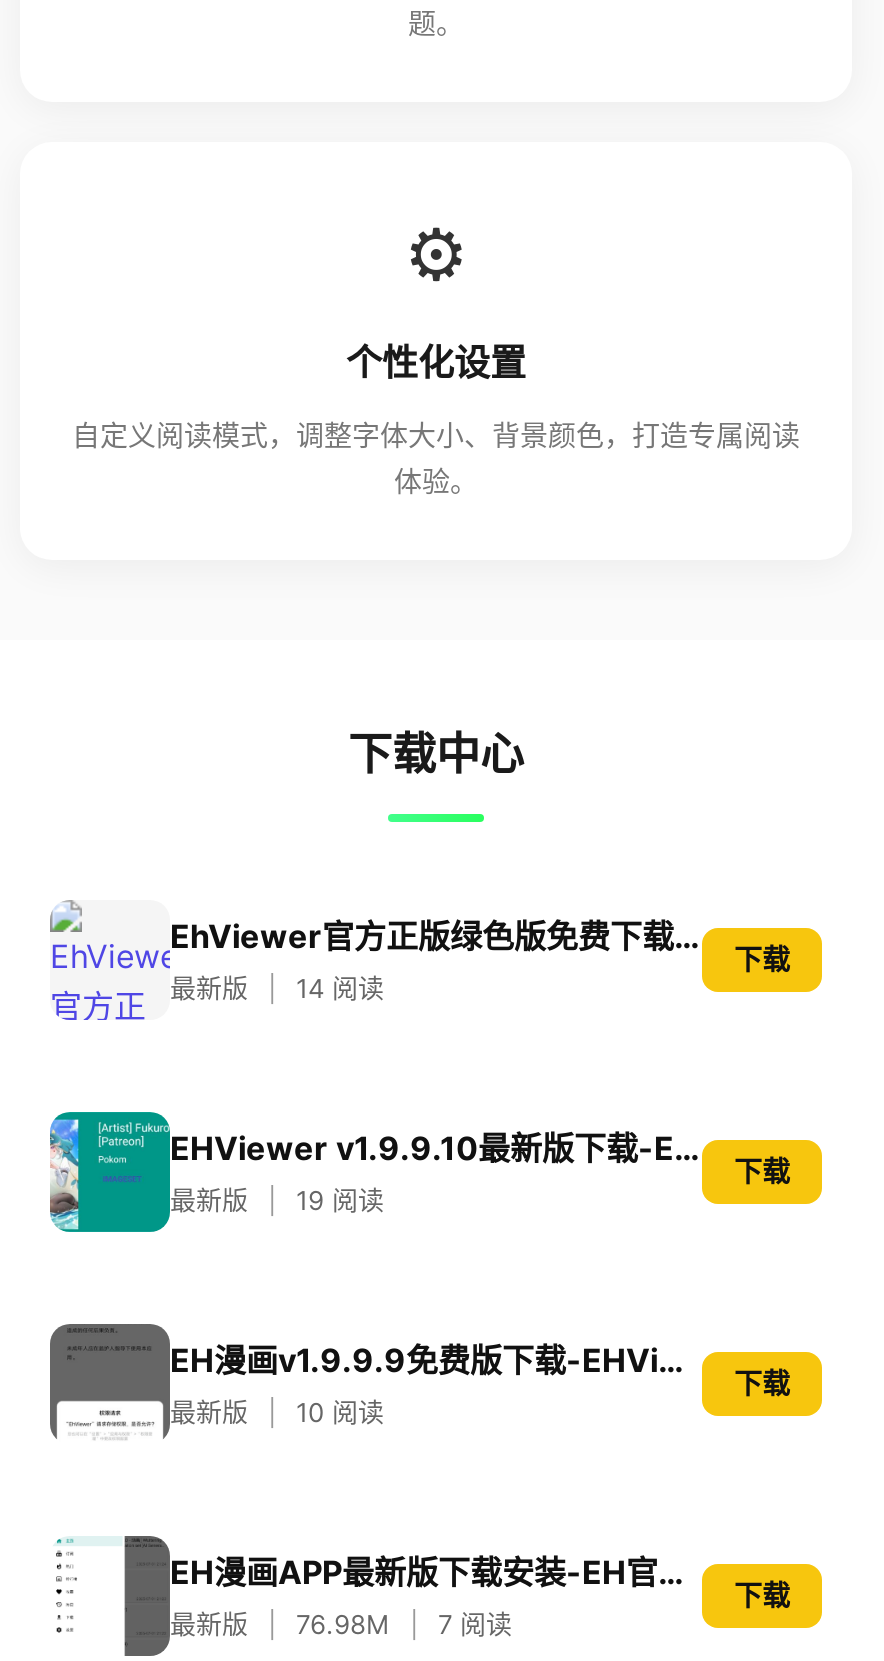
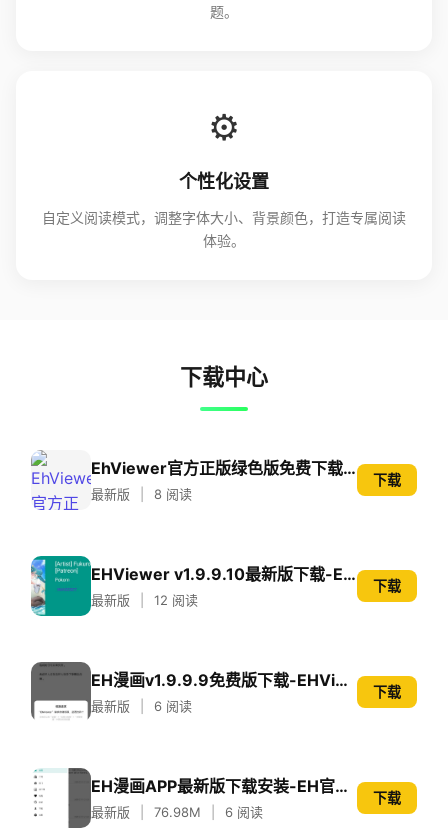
- 14 阅读
+ 8 阅读

- 19 阅读
+ 12 阅读

- 10 阅读
+ 6 阅读

- 7 阅读
+ 6 阅读
